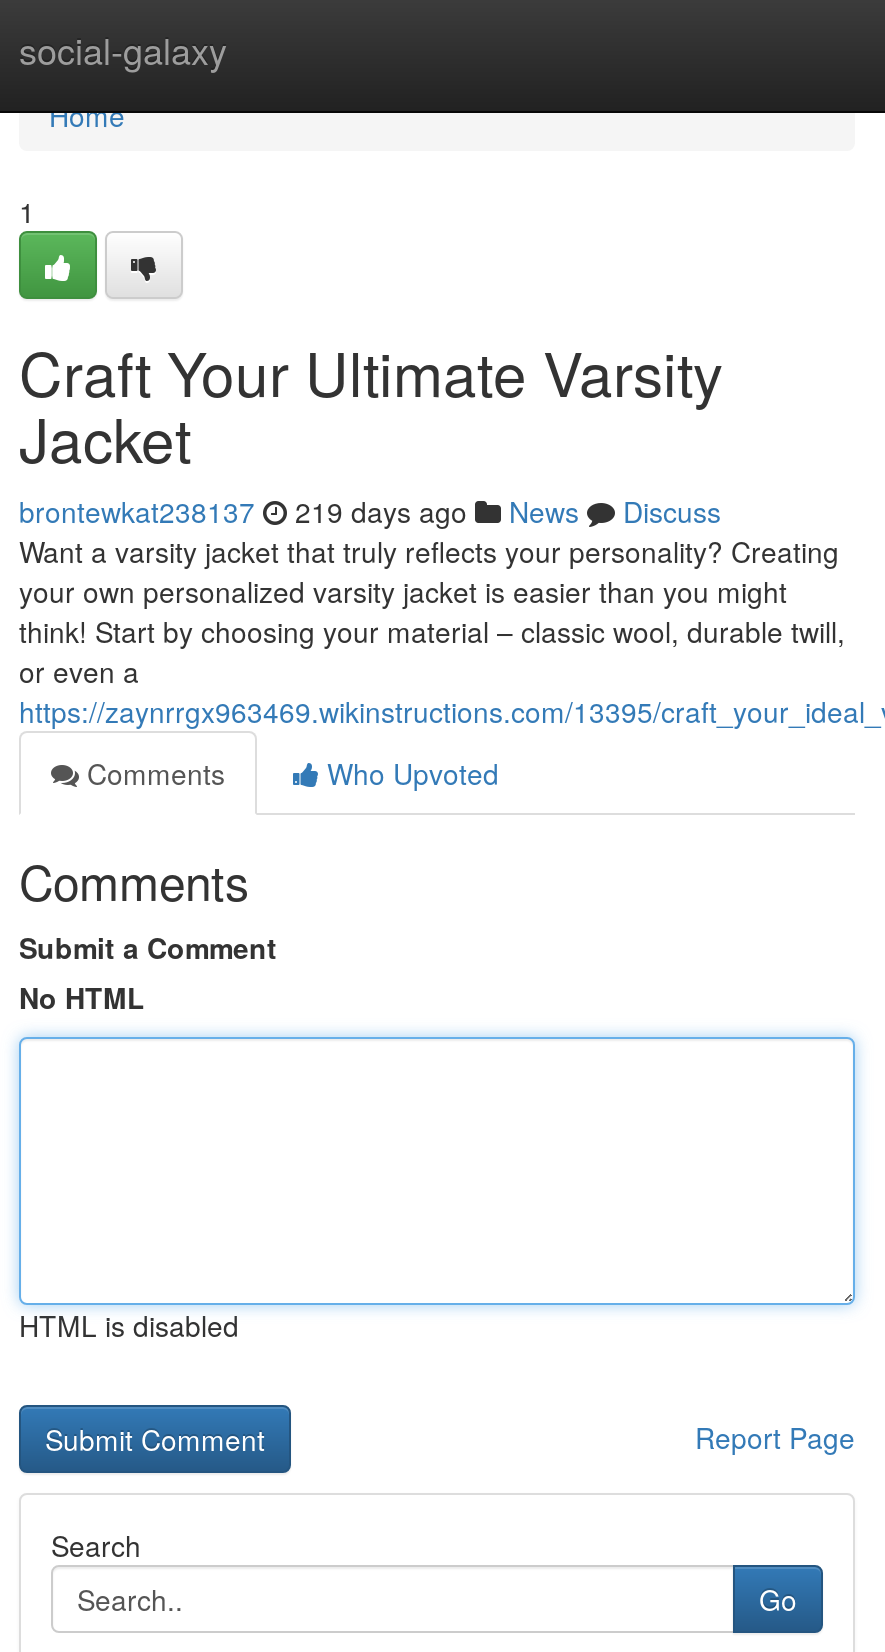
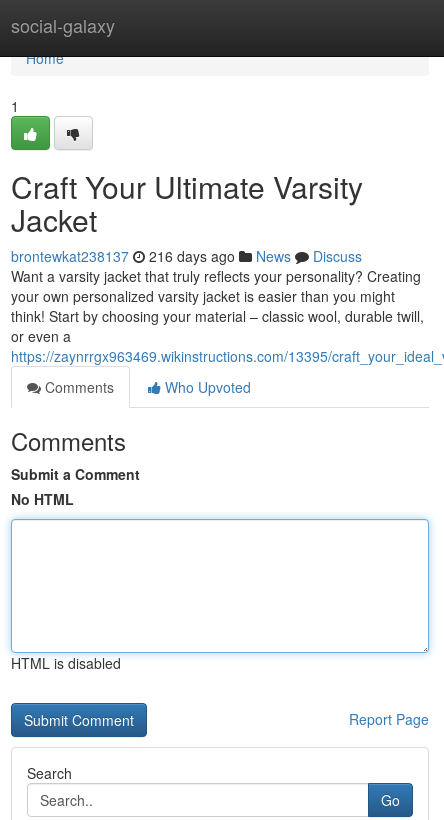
- brontewkat238137 219 days ago News Discuss
+ brontewkat238137 216 days ago News Discuss
